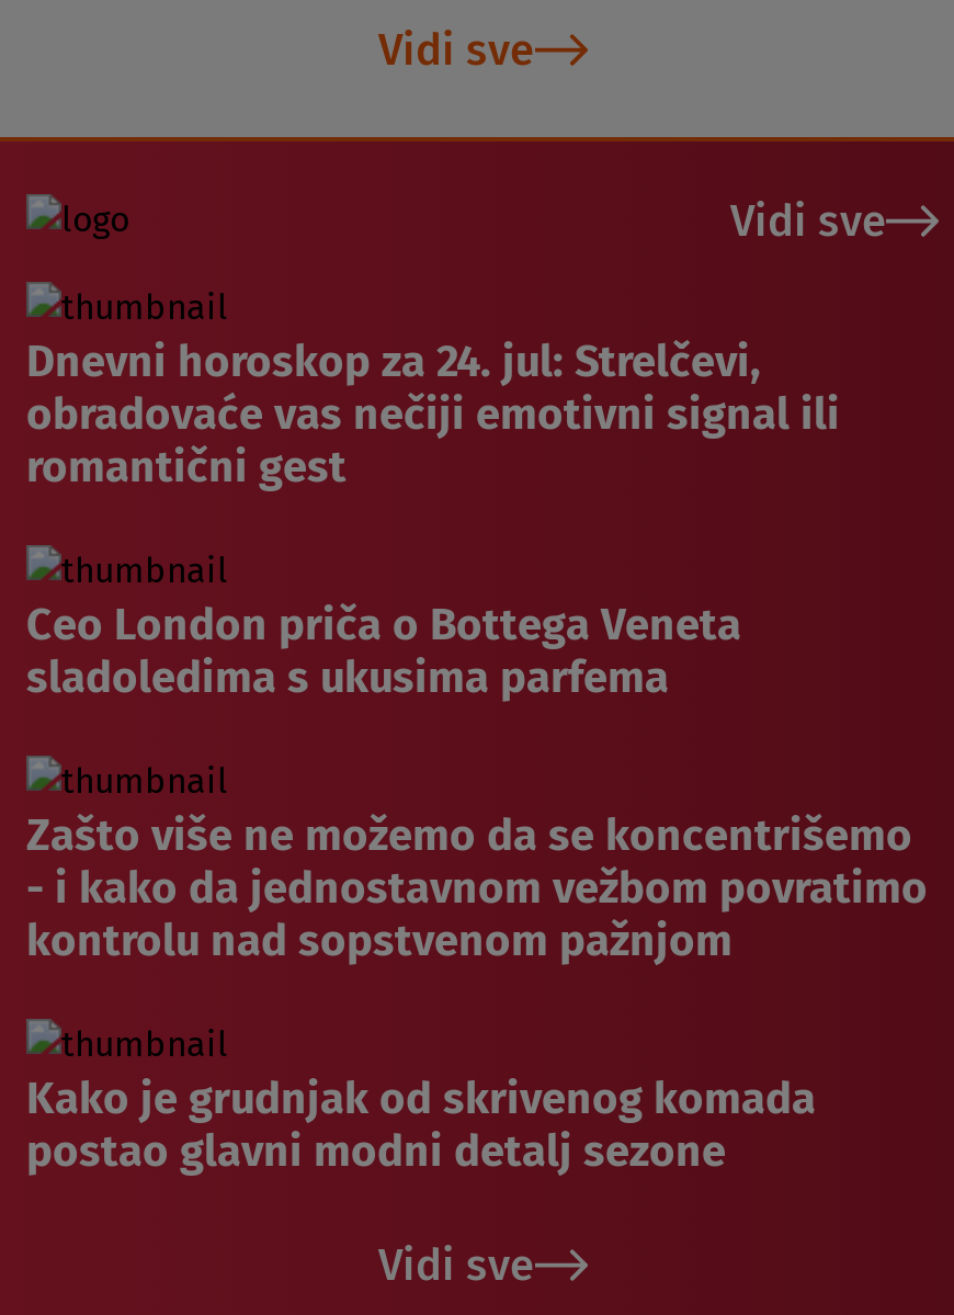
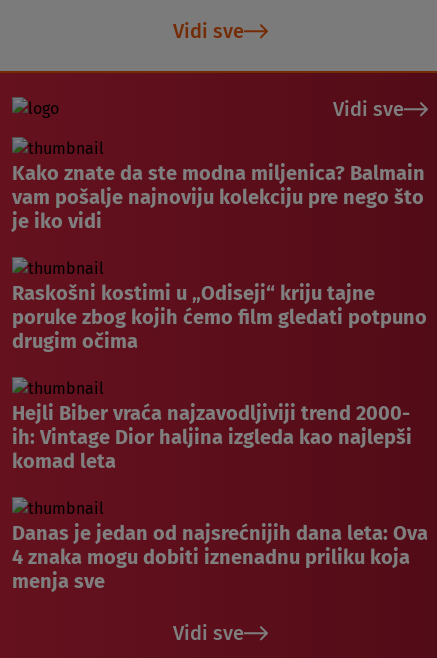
- Dnevni horoskop za 24. jul: Strelčevi,
- obradovaće vas nečiji emotivni signal ili
- romantični gest
+ Kako znate da ste modna miljenica? Balmain
+ vam pošalje najnoviju kolekciju pre nego što
+ je iko vidi

- Ceo London priča o Bottega Veneta
- sladoledima s ukusima parfema
+ Raskošni kostimi u „Odiseji“ kriju tajne
+ poruke zbog kojih ćemo film gledati potpuno
+ drugim očima

- Zašto više ne možemo da se koncentrišemo
- - i kako da jednostavnom vežbom povratimo
- kontrolu nad sopstvenom pažnjom
+ Hejli Biber vraća najzavodljiviji trend 2000-
+ ih: Vintage Dior haljina izgleda kao najlepši
+ komad leta

- Kako je grudnjak od skrivenog komada
- postao glavni modni detalj sezone
+ Danas je jedan od najsrećnijih dana leta: Ova
+ 4 znaka mogu dobiti iznenadnu priliku koja
+ menja sve
